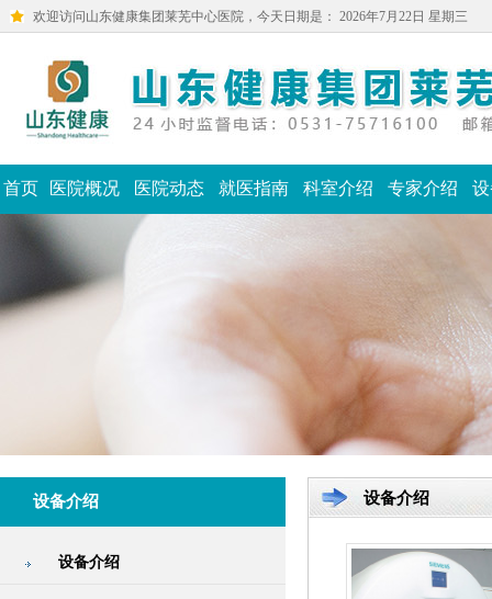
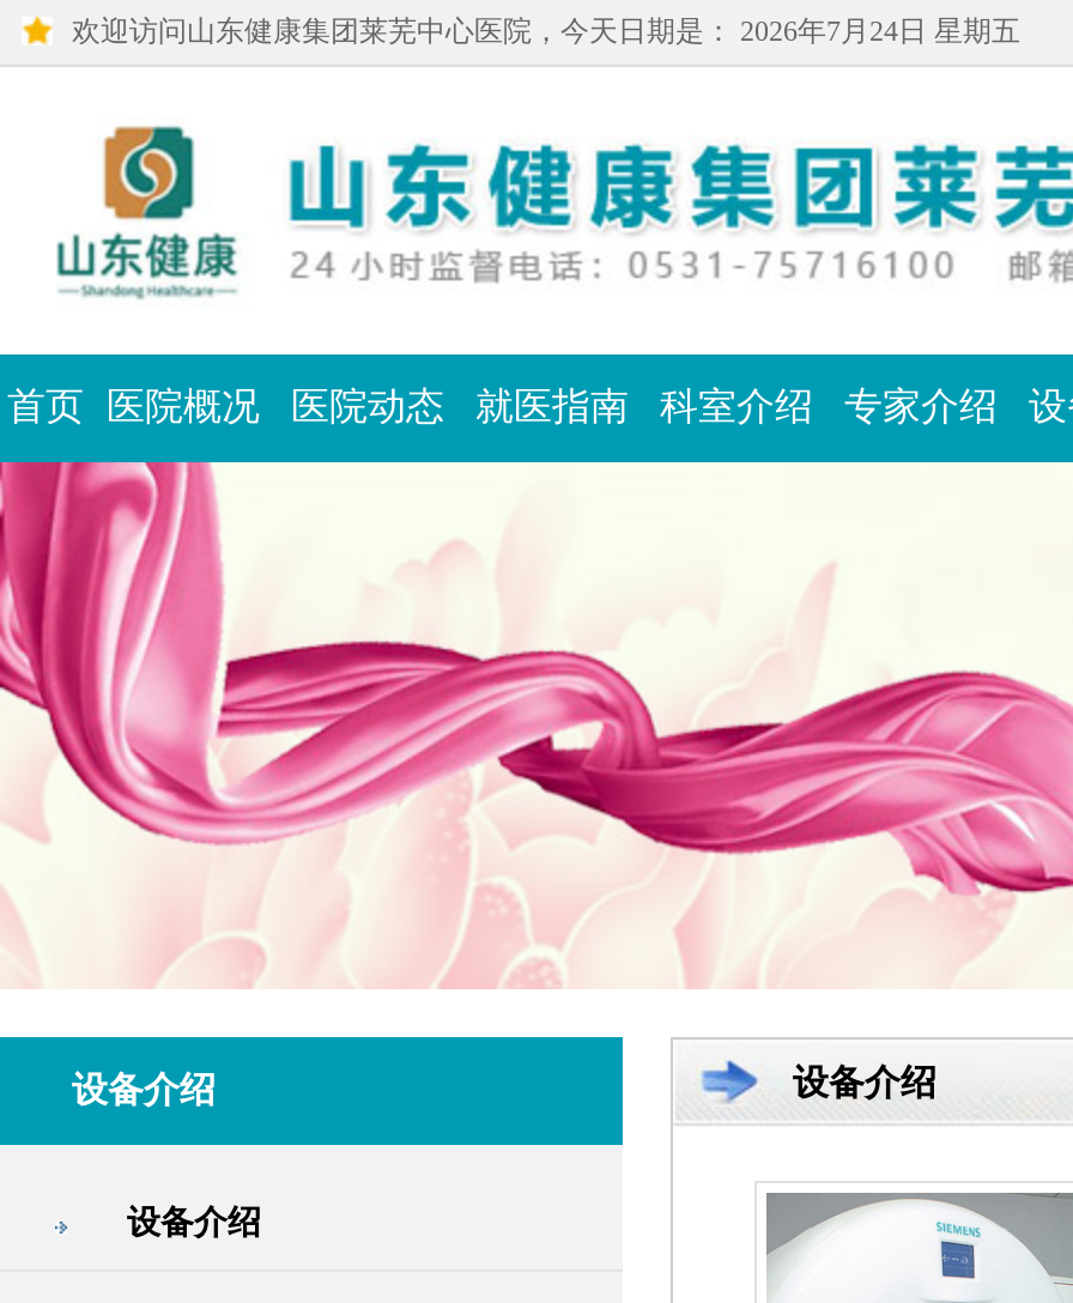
- 欢迎访问山东健康集团莱芜中心医院，今天日期是：2026年7月22日 星期三
+ 欢迎访问山东健康集团莱芜中心医院，今天日期是：2026年7月24日 星期五

- [image]
+ [image]
